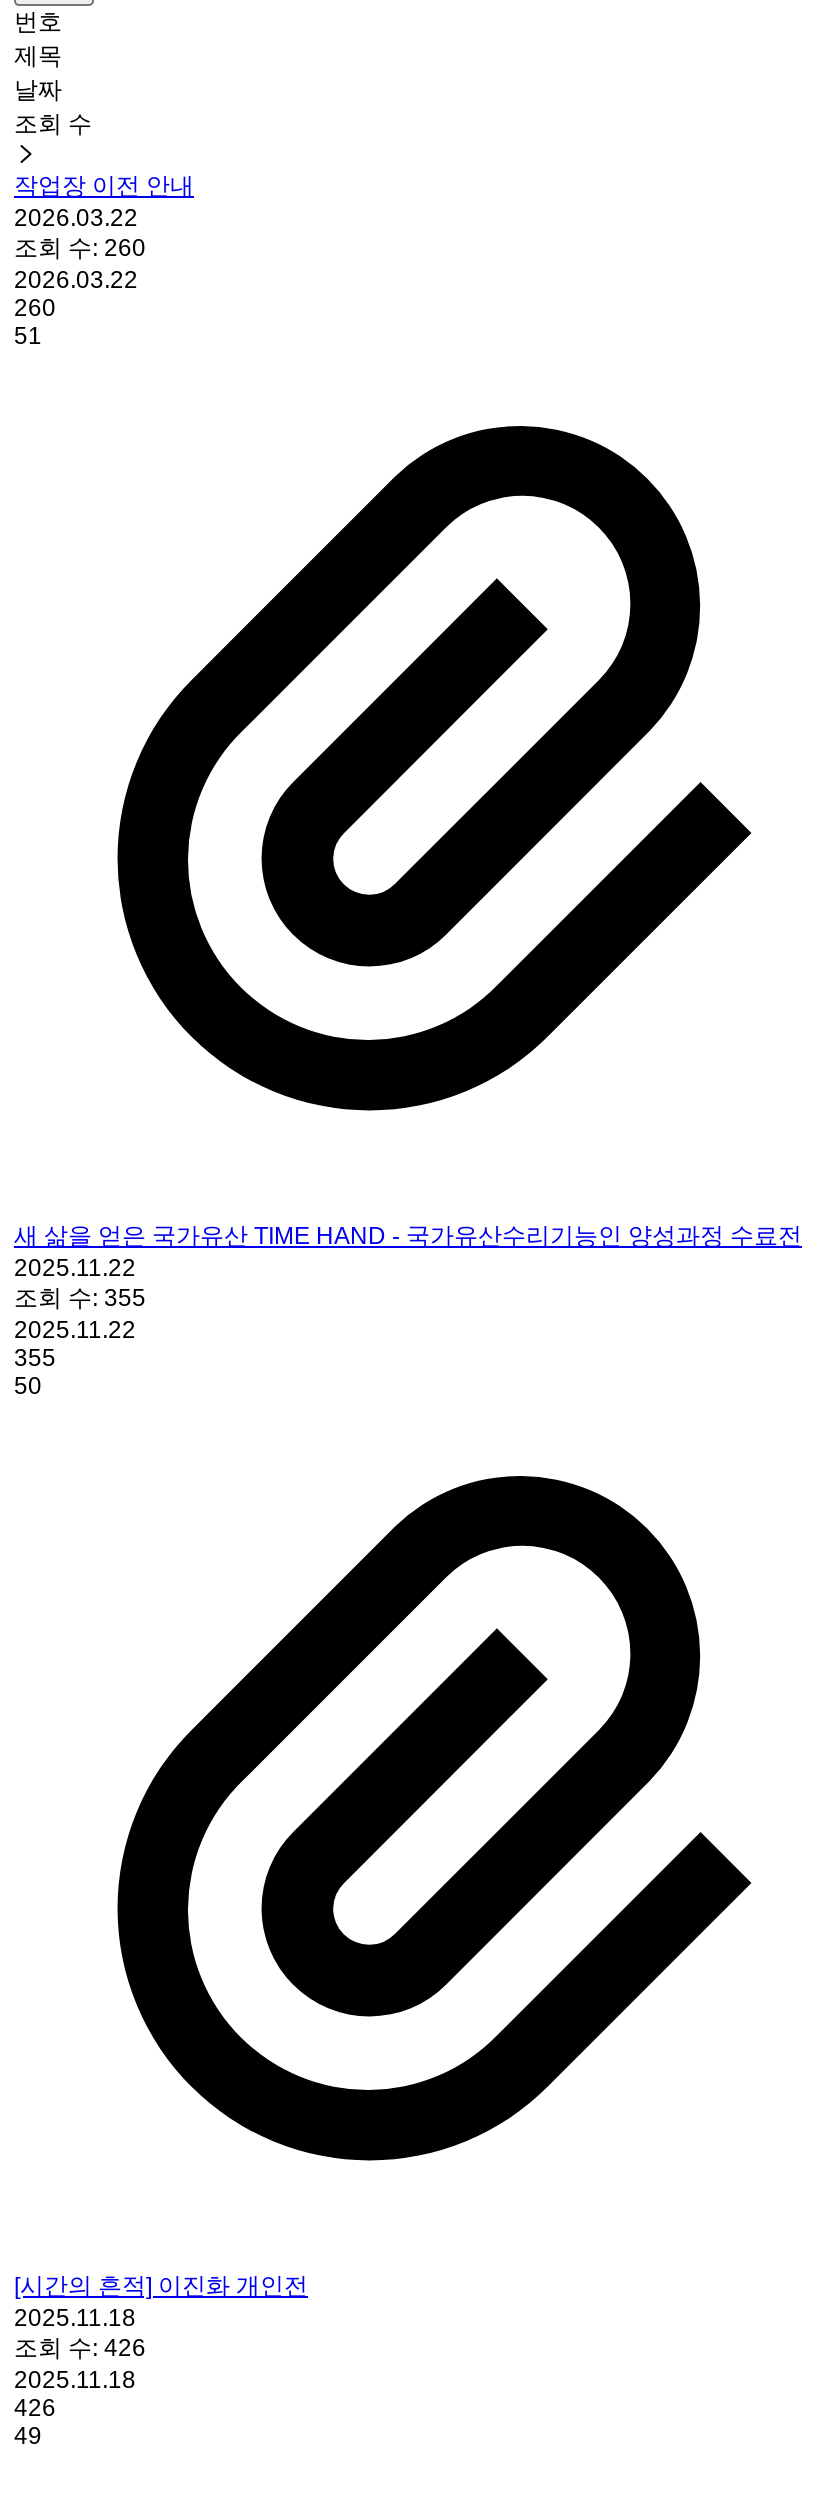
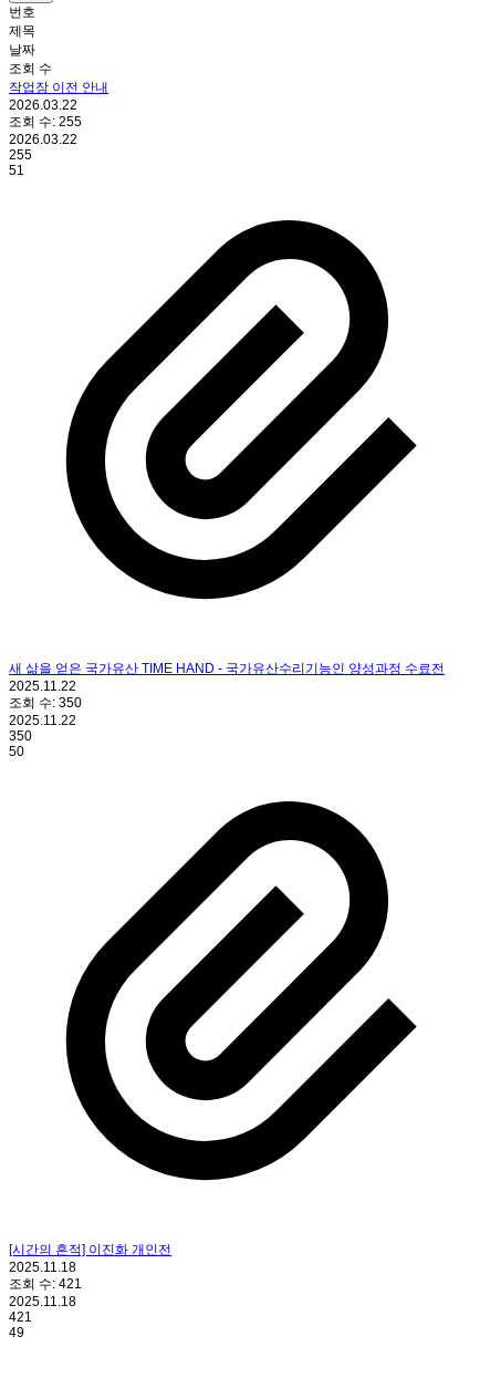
- 조회 수: 260
+ 조회 수: 255

- 260
+ 255

- 조회 수: 355
+ 조회 수: 350

- 355
+ 350

- 조회 수: 426
+ 조회 수: 421

- 426
+ 421
